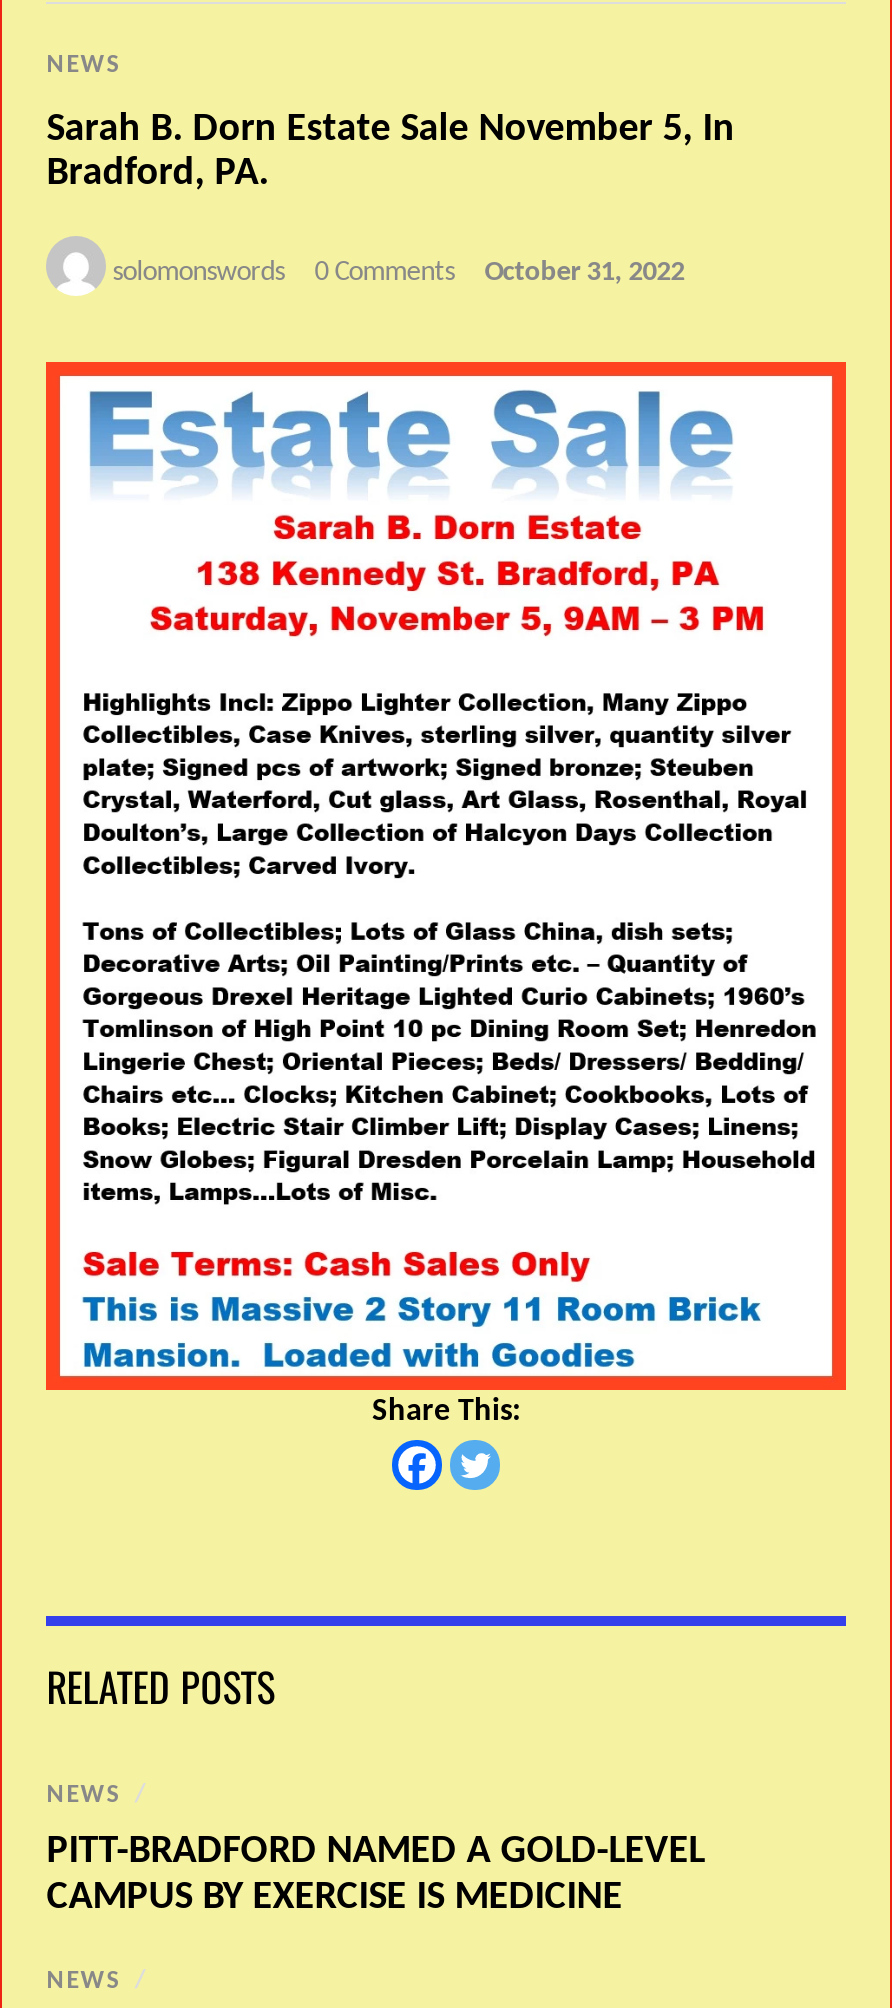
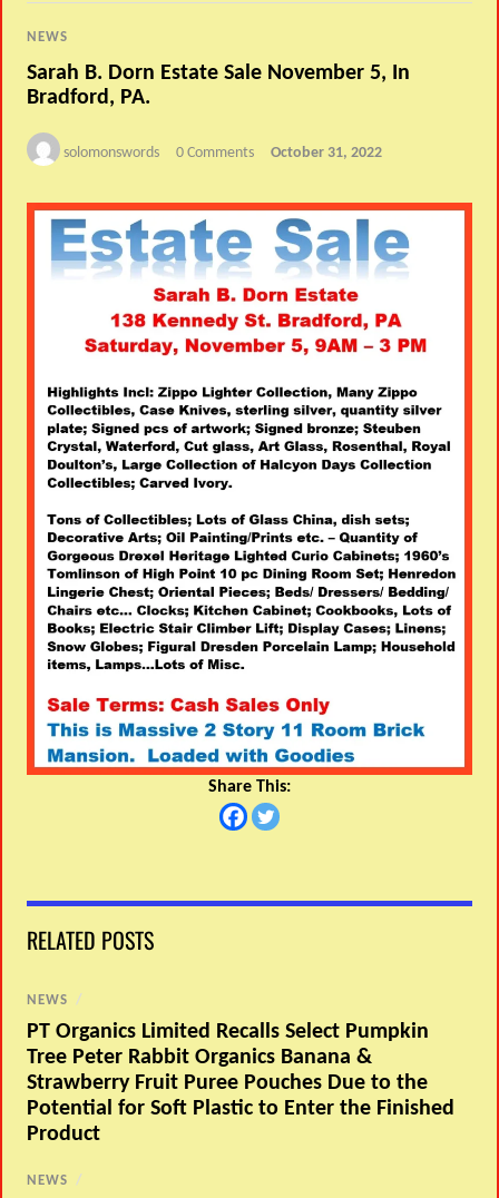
- PITT-BRADFORD NAMED A GOLD-LEVEL
- CAMPUS BY EXERCISE IS MEDICINE
+ PT Organics Limited Recalls Select Pumpkin
+ Tree Peter Rabbit Organics Banana &
+ Strawberry Fruit Puree Pouches Due to the
+ Potential for Soft Plastic to Enter the Finished
+ Product
